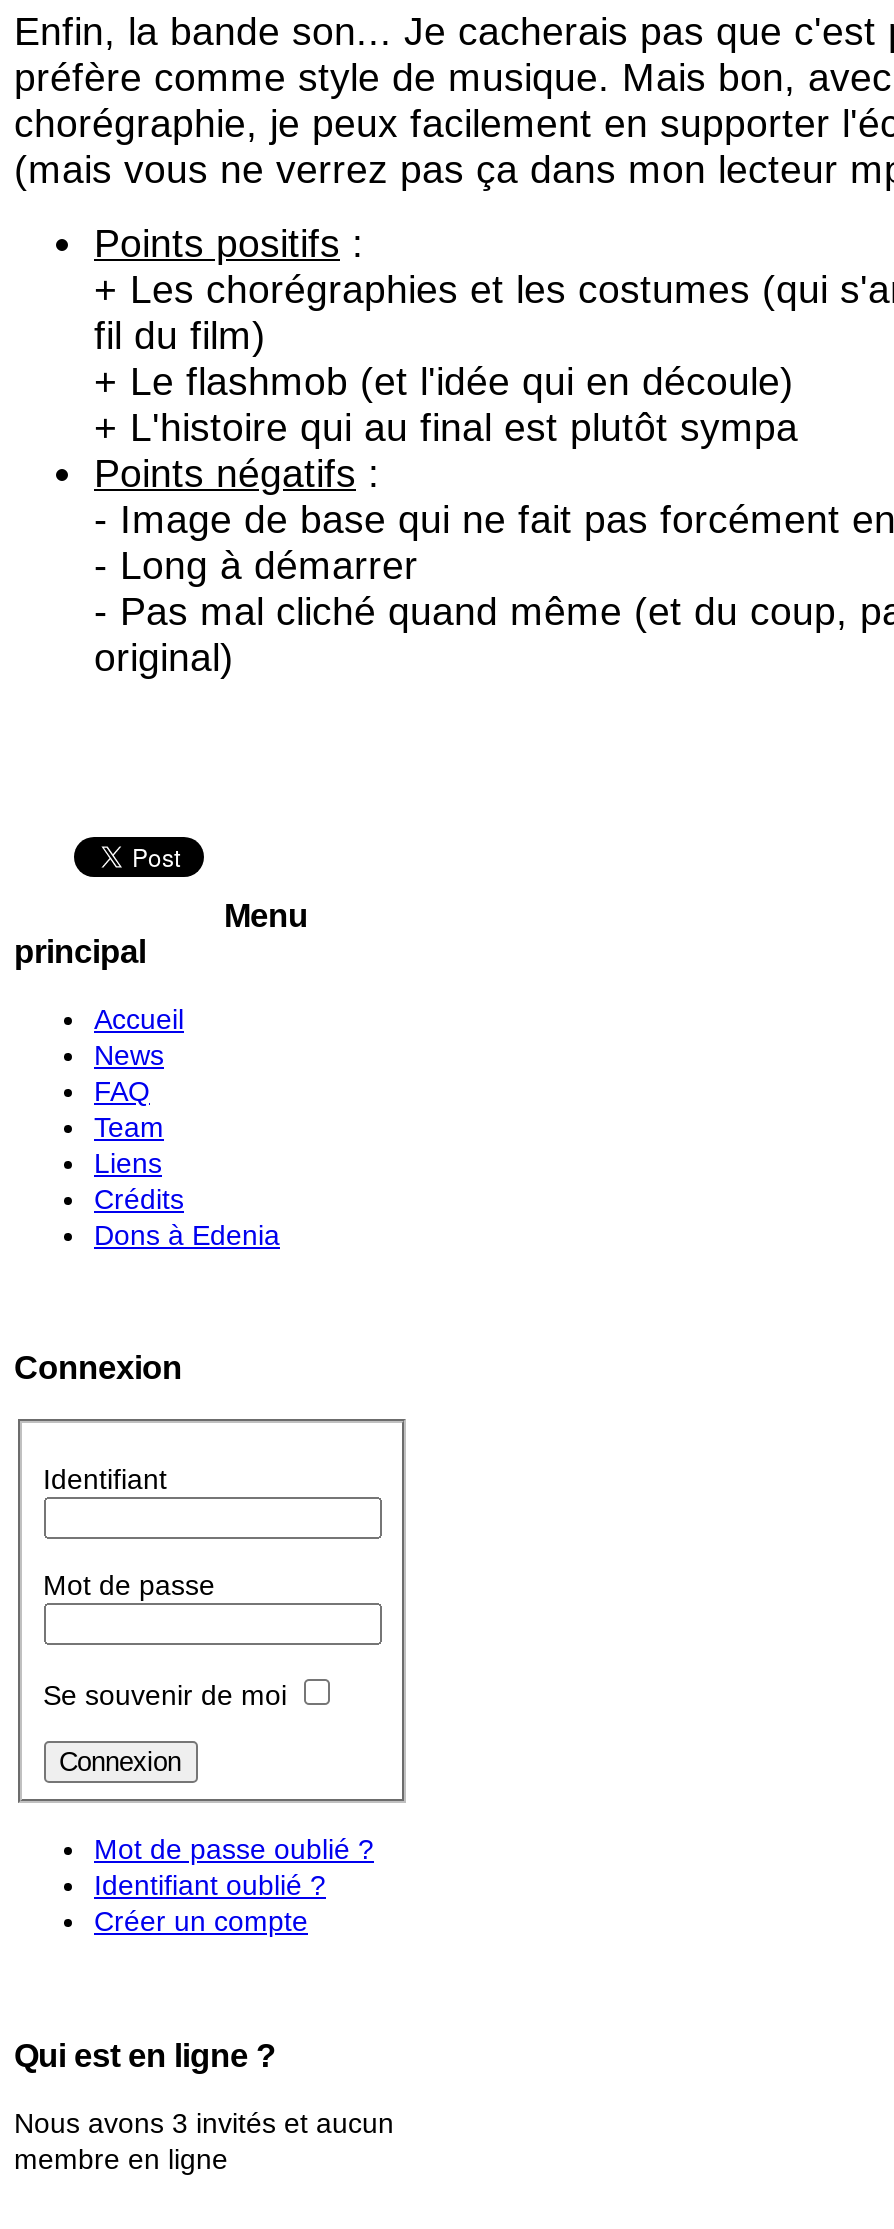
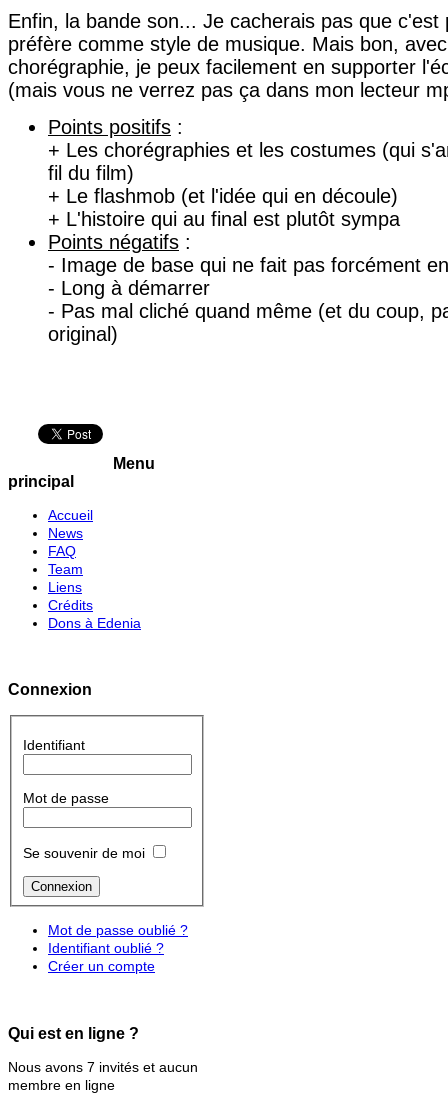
- Nous avons 3 invités et aucun
+ Nous avons 7 invités et aucun
